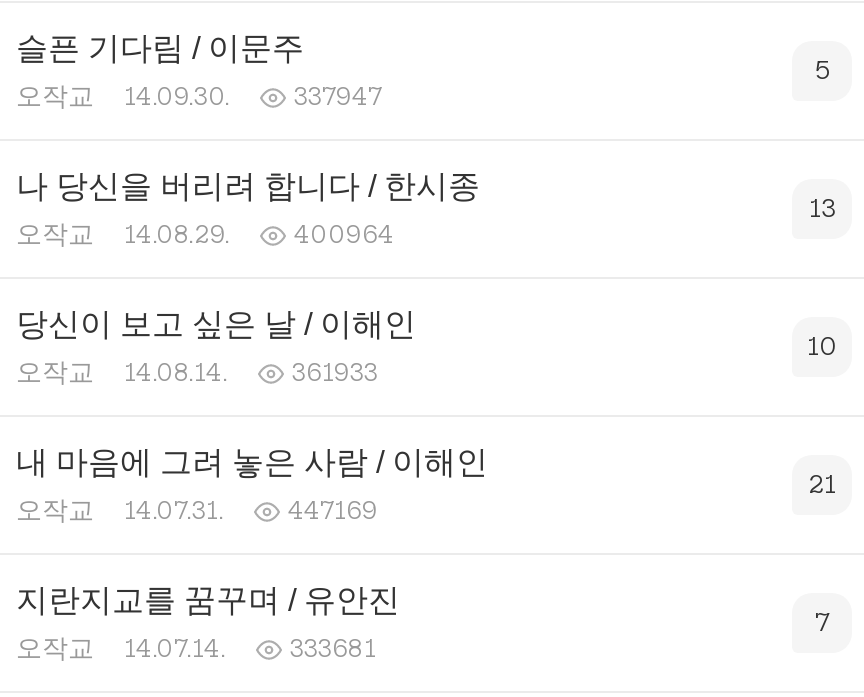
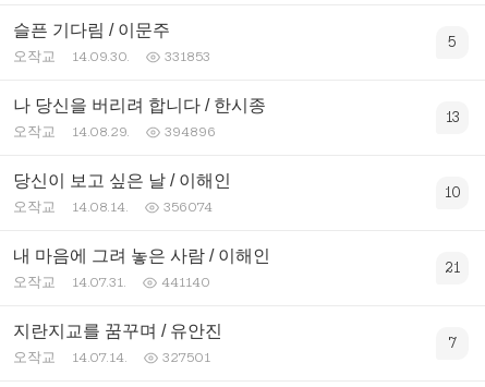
- 오작교 14.09.30. 337947
+ 오작교 14.09.30. 331853

- 오작교 14.08.29. 400964
+ 오작교 14.08.29. 394896

- 오작교 14.08.14. 361933
+ 오작교 14.08.14. 356074

- 오작교 14.07.31. 447169
+ 오작교 14.07.31. 441140

- 오작교 14.07.14. 333681
+ 오작교 14.07.14. 327501
